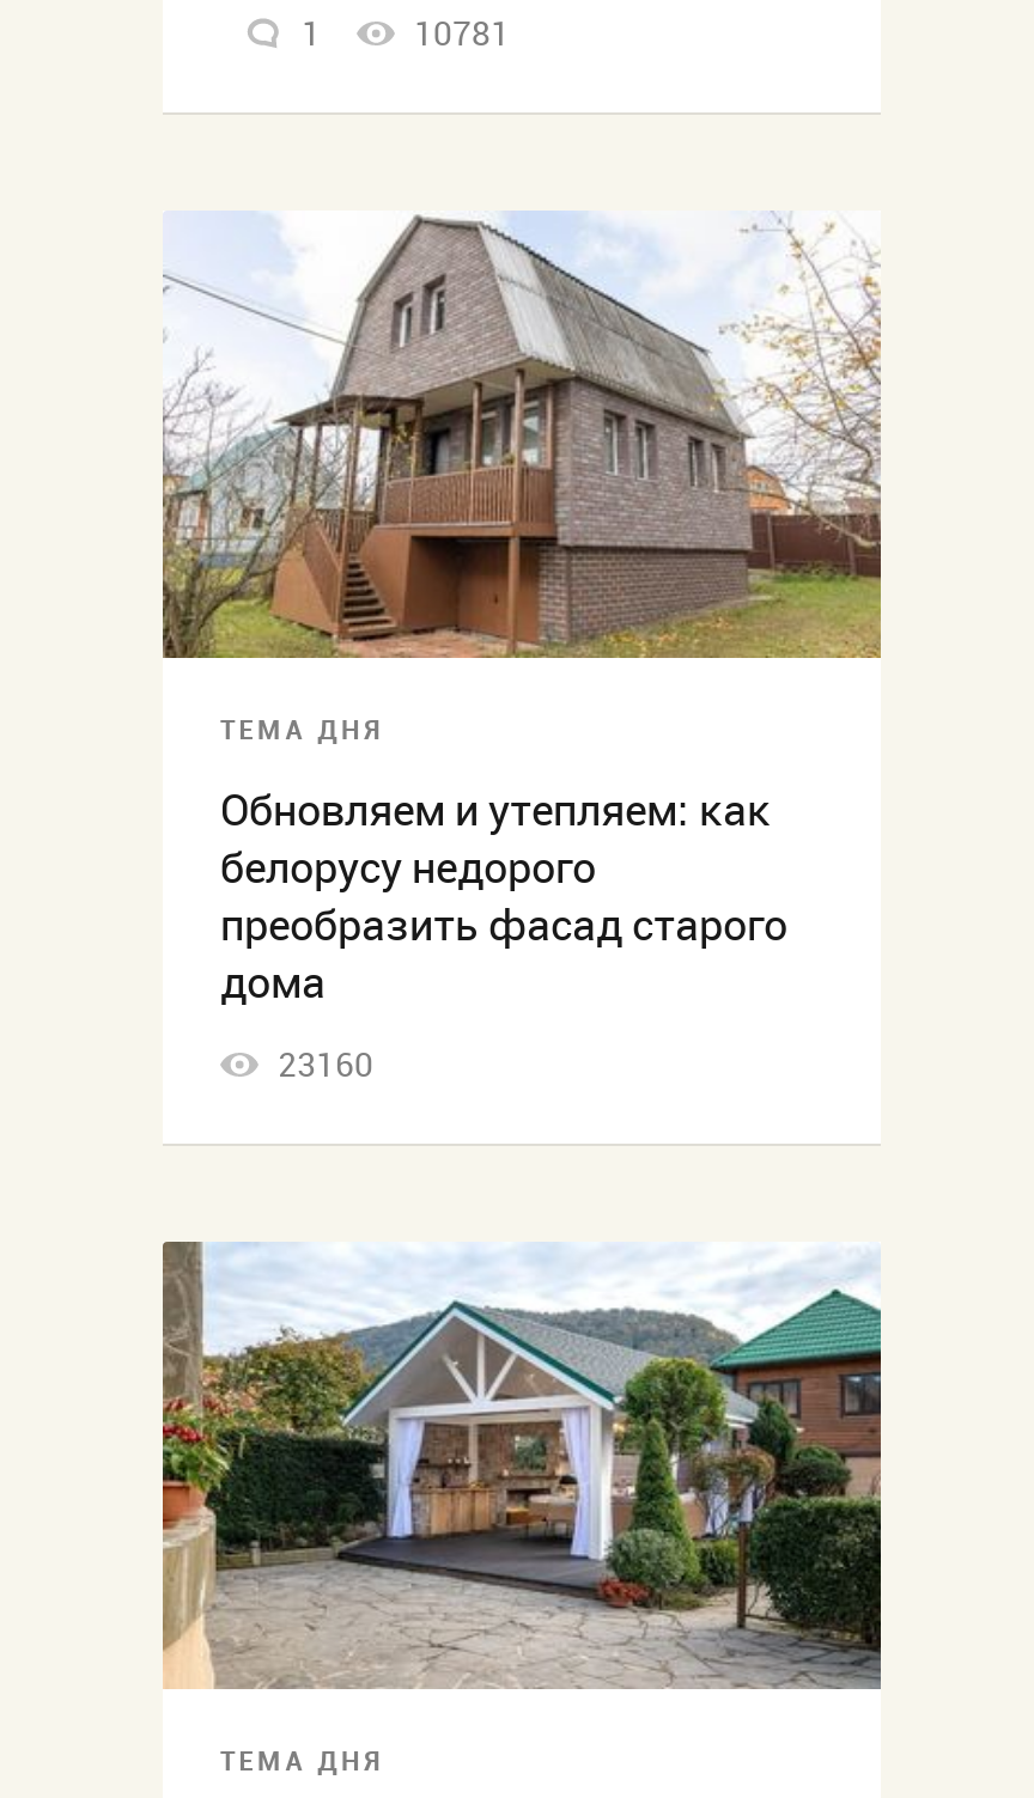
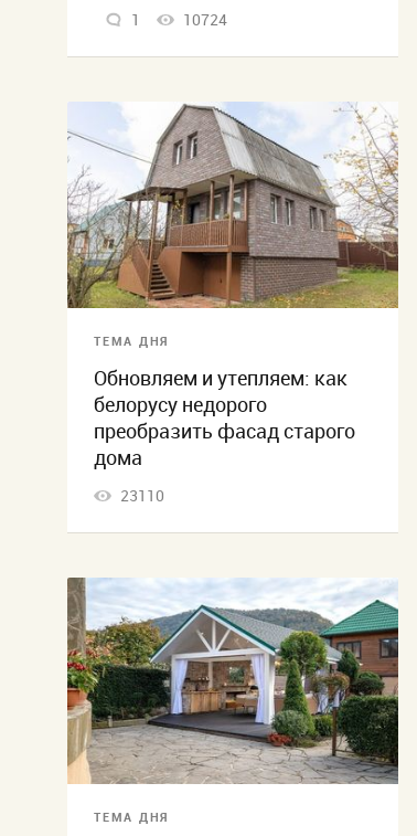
- 10781
+ 10724

- 23160
+ 23110
